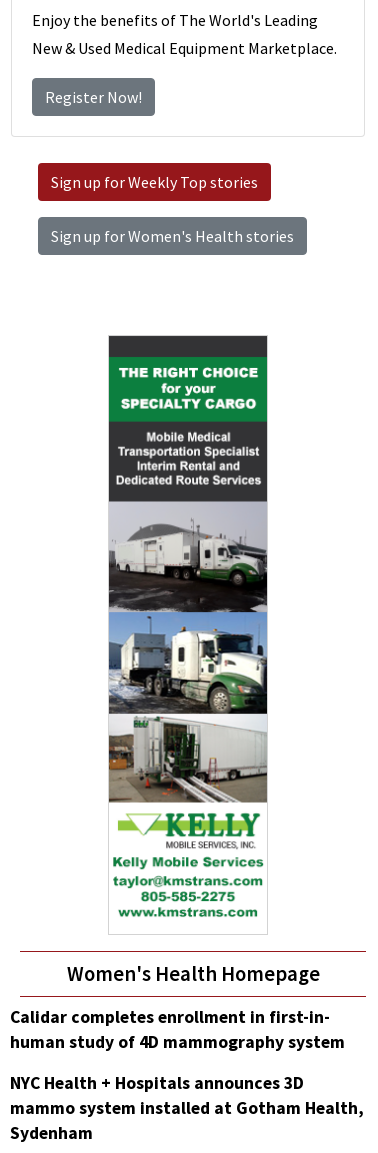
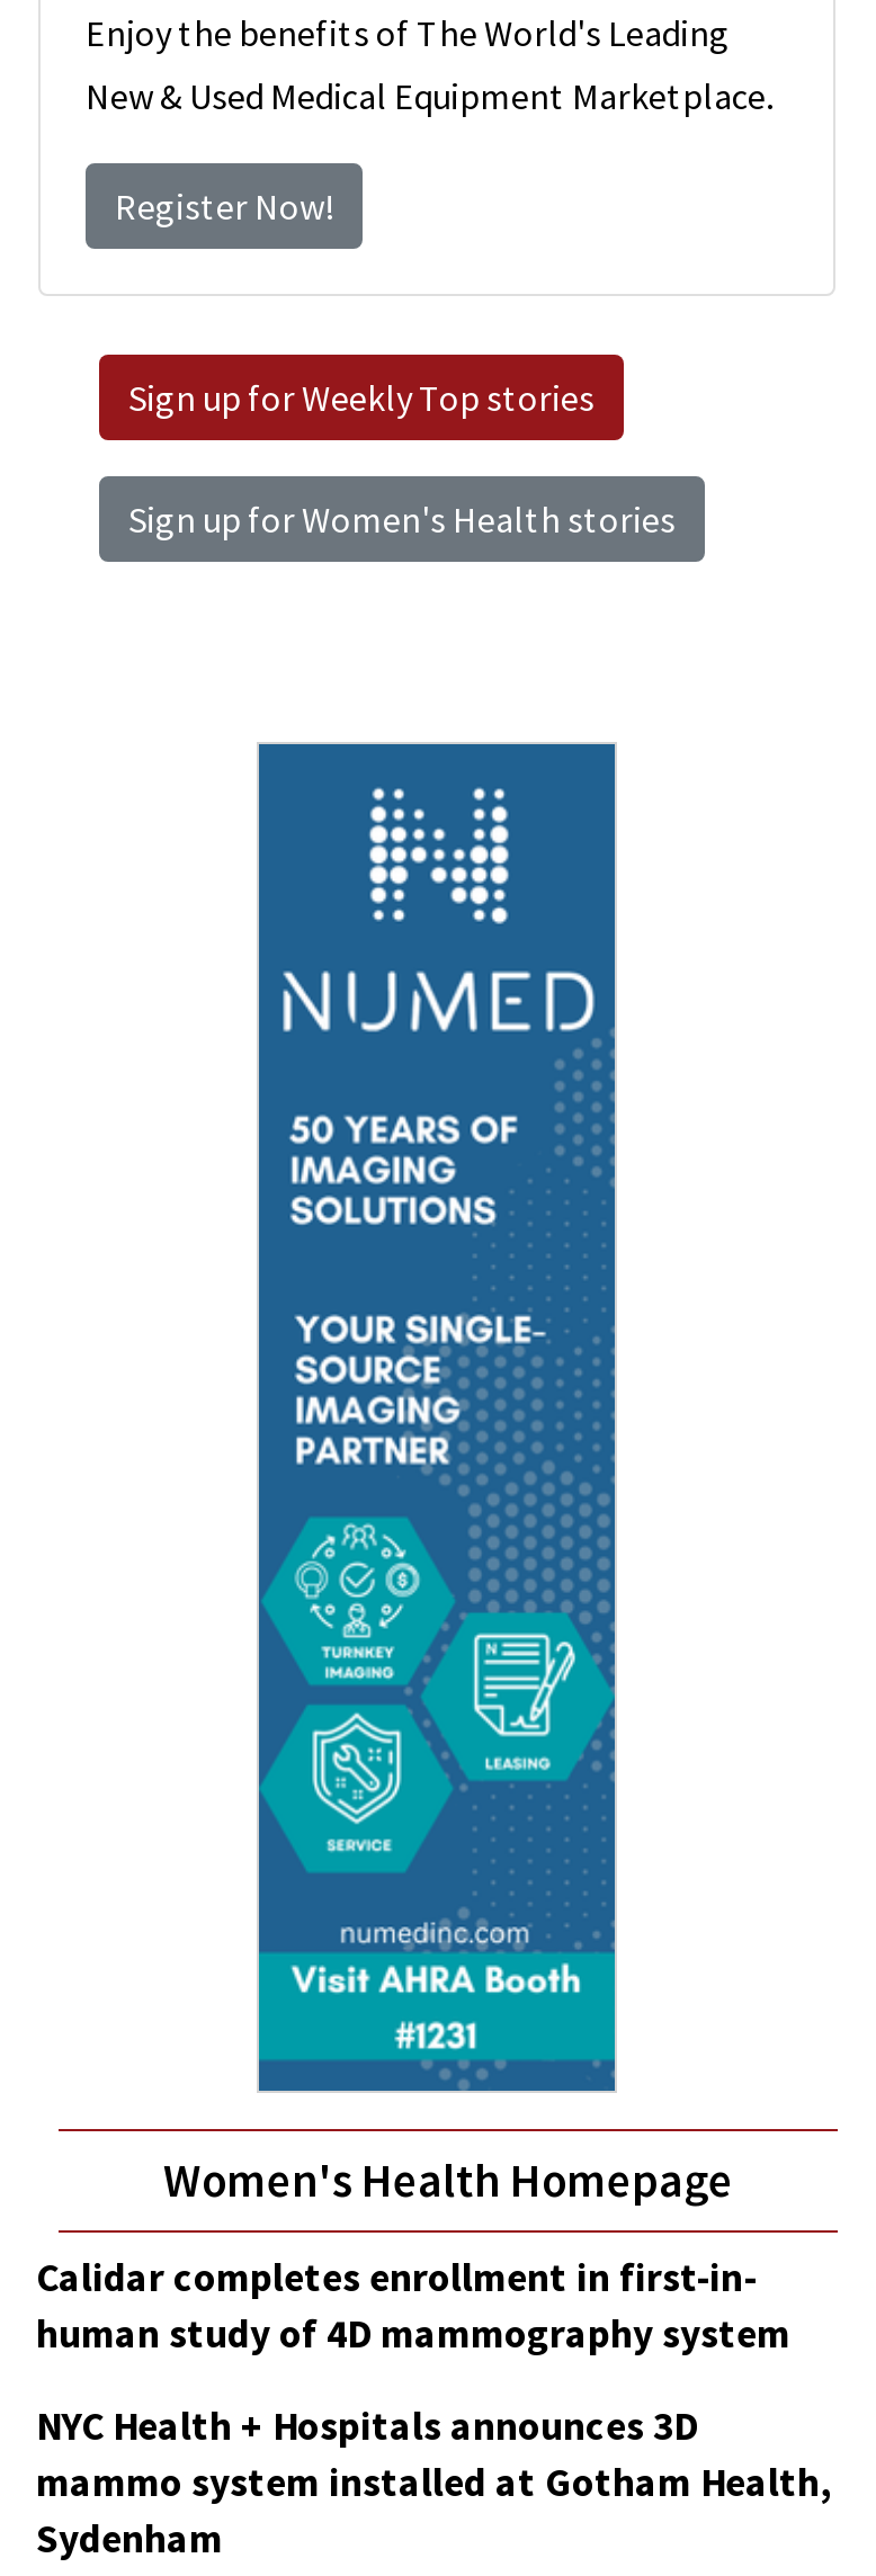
- [image]
+ [image]
